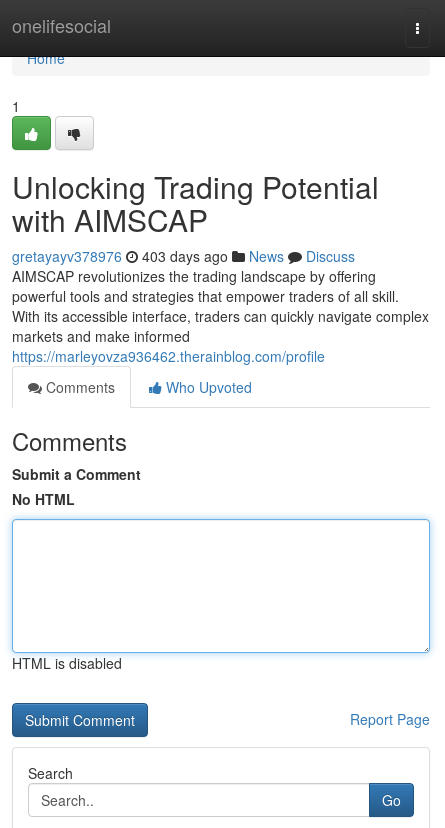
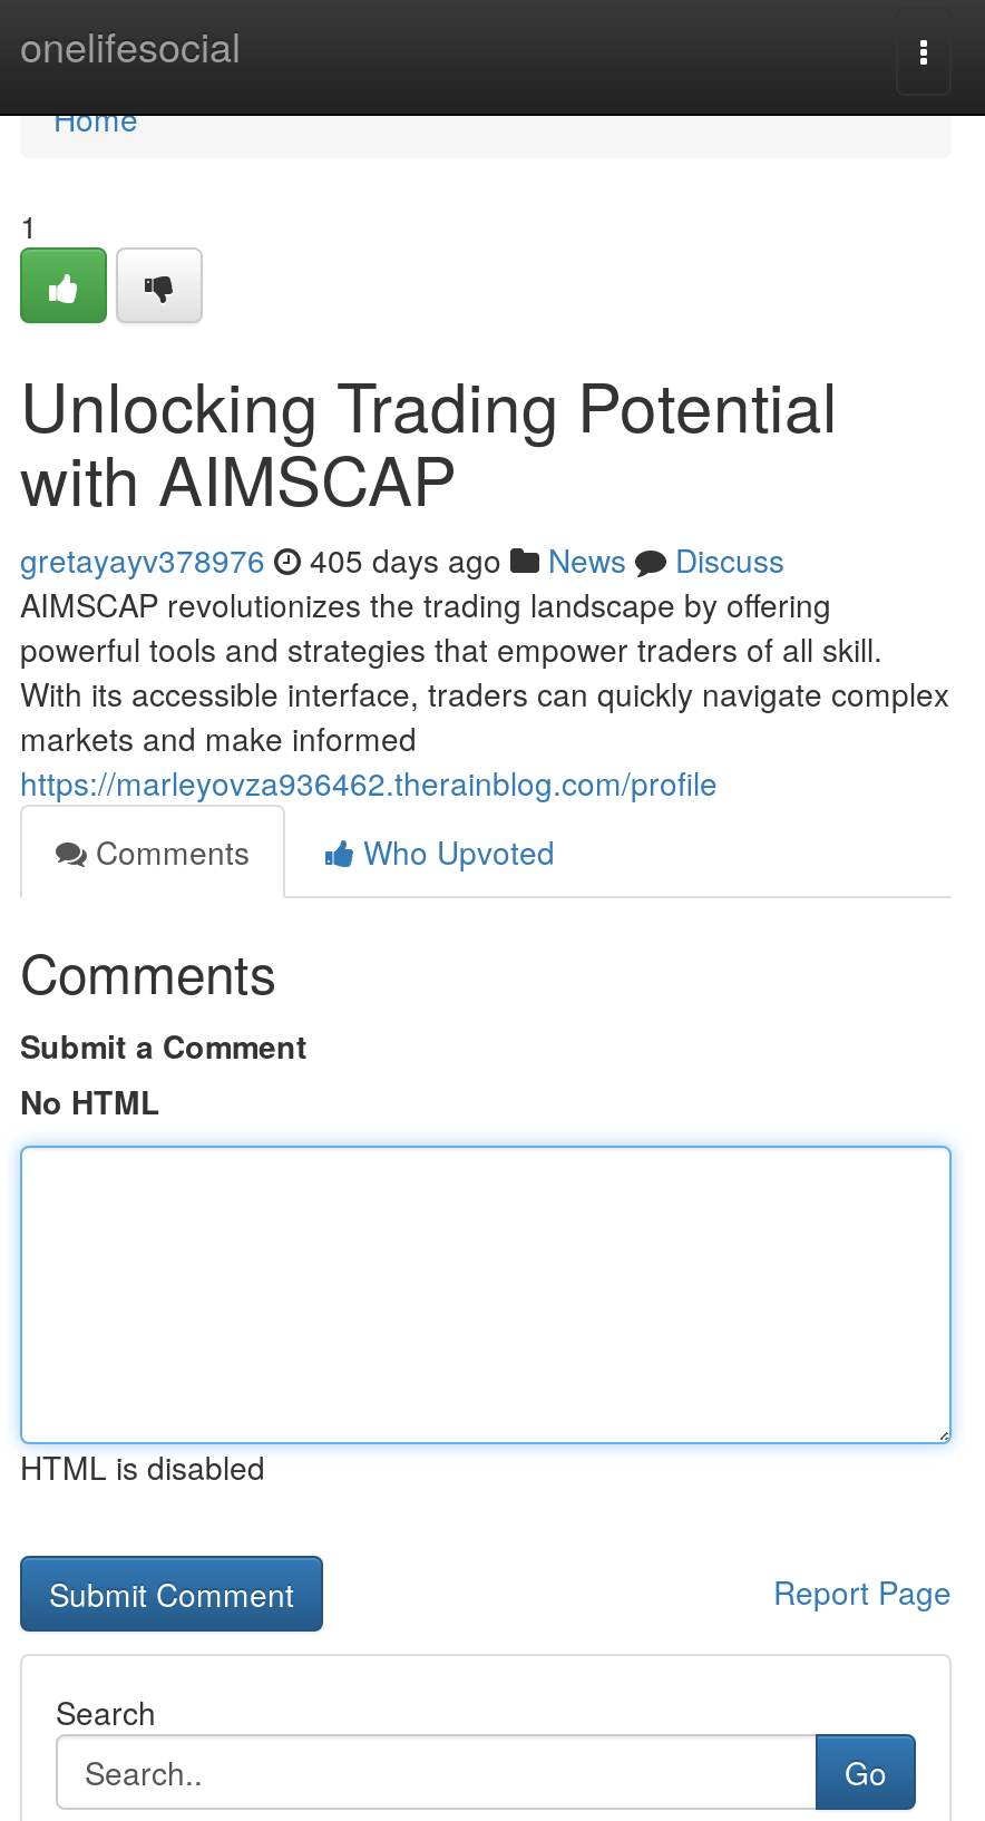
- gretayayv378976 403 days ago News Discuss
+ gretayayv378976 405 days ago News Discuss
